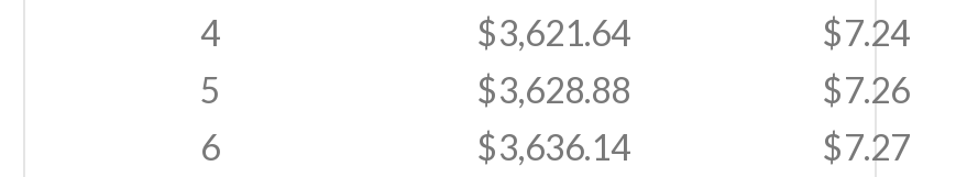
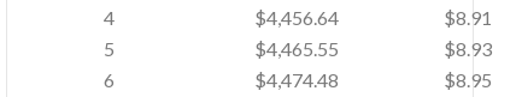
- $3,621.64
+ $4,456.64

- $7.24
+ $8.91

- $3,628.88
+ $4,465.55

- $7.26
+ $8.93

- $3,636.14
+ $4,474.48

- $7.27
+ $8.95
